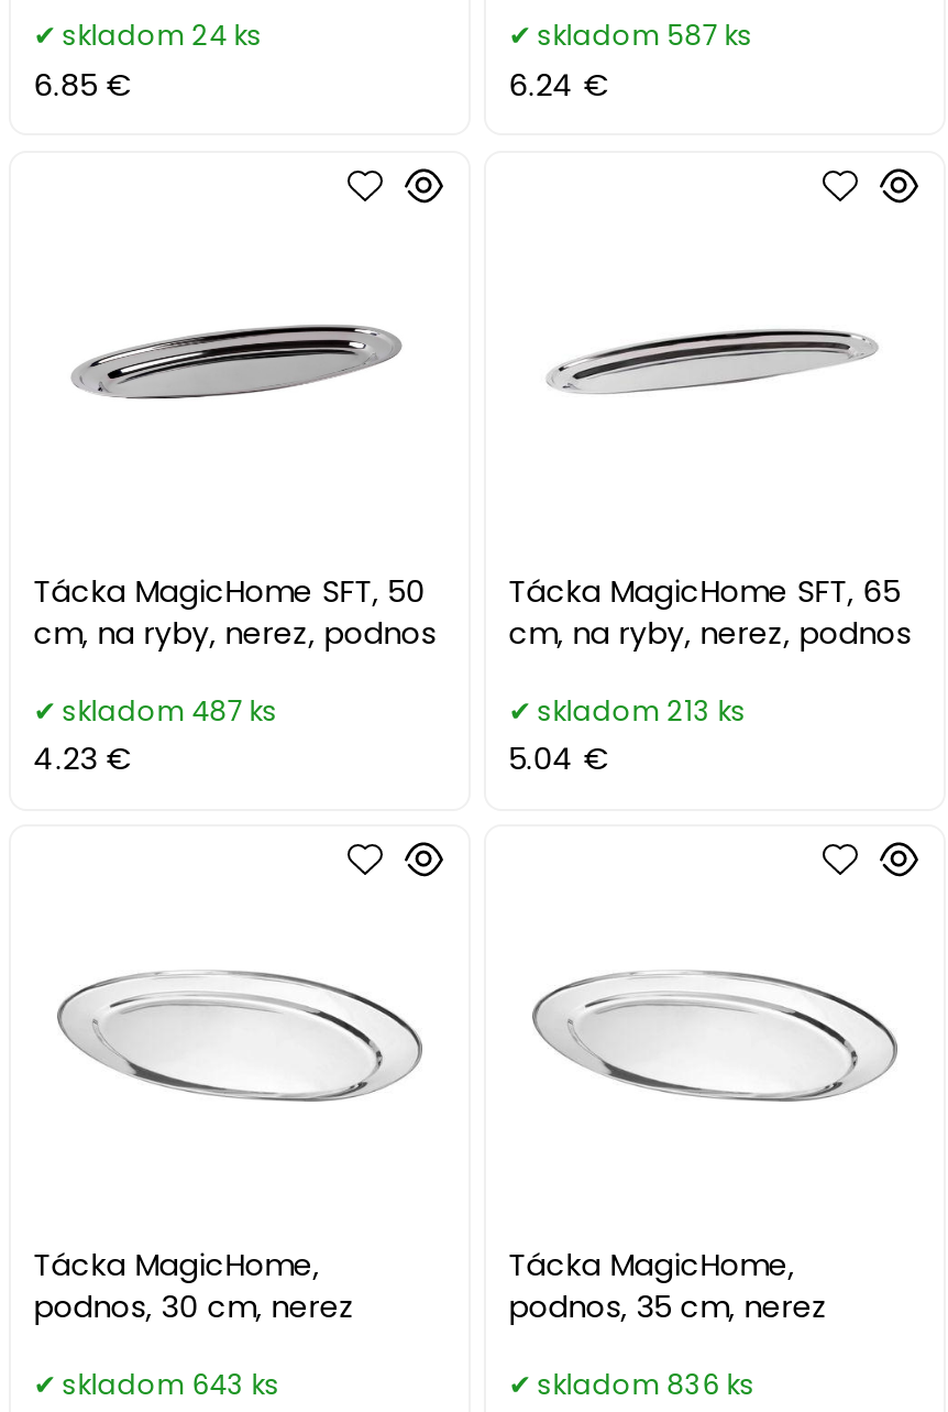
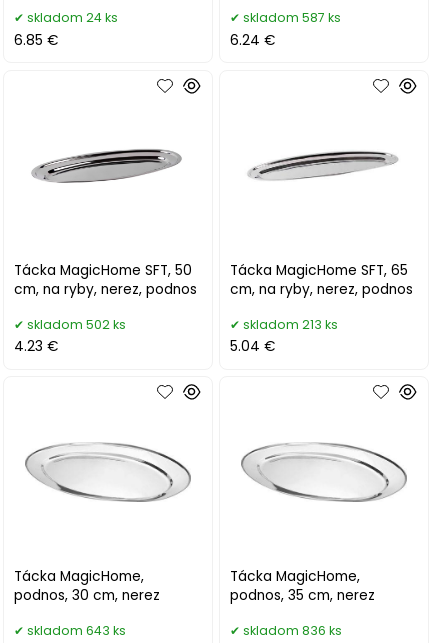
- skladom 487 ks
+ skladom 502 ks
